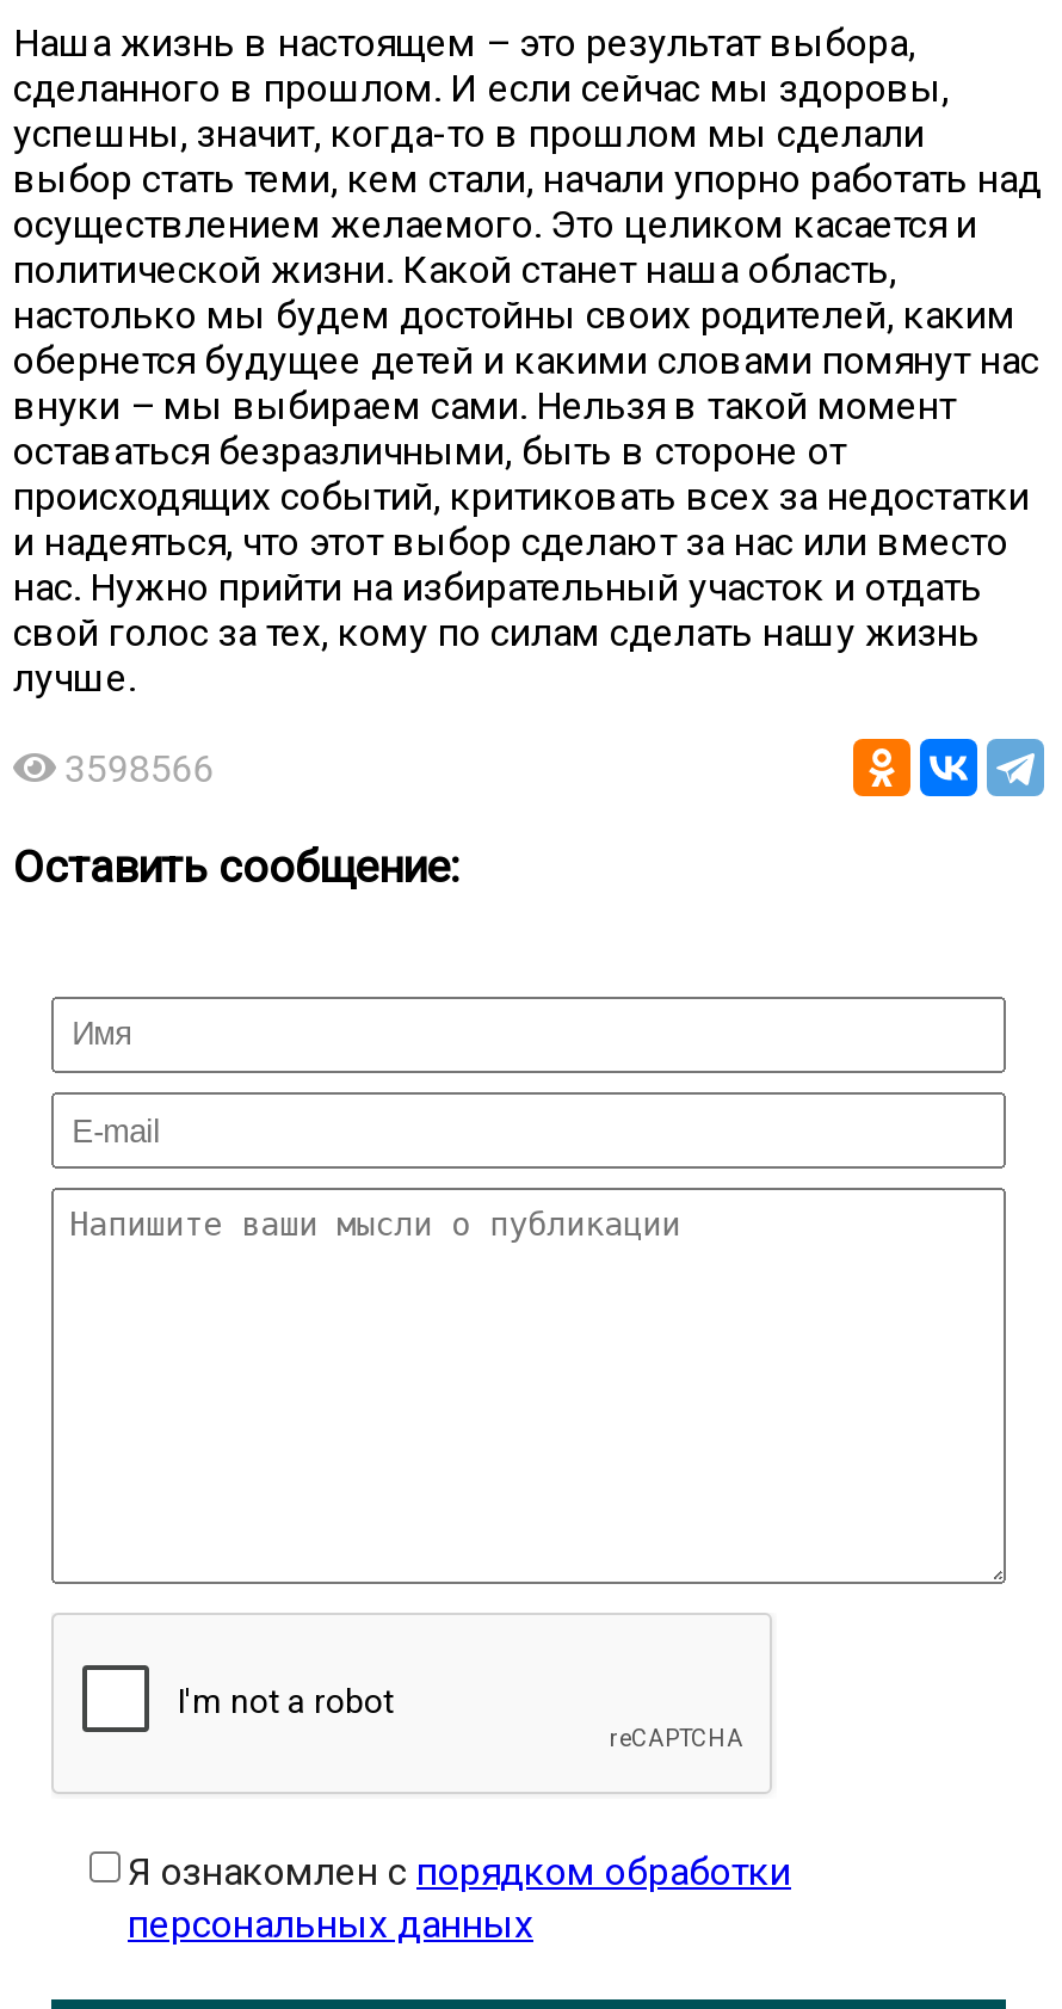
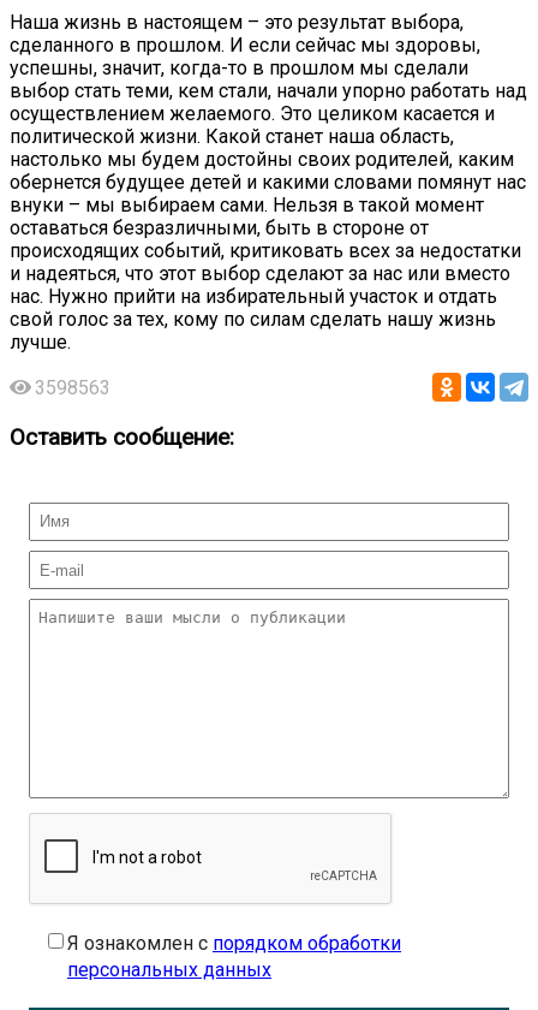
- 3598566
+ 3598563
